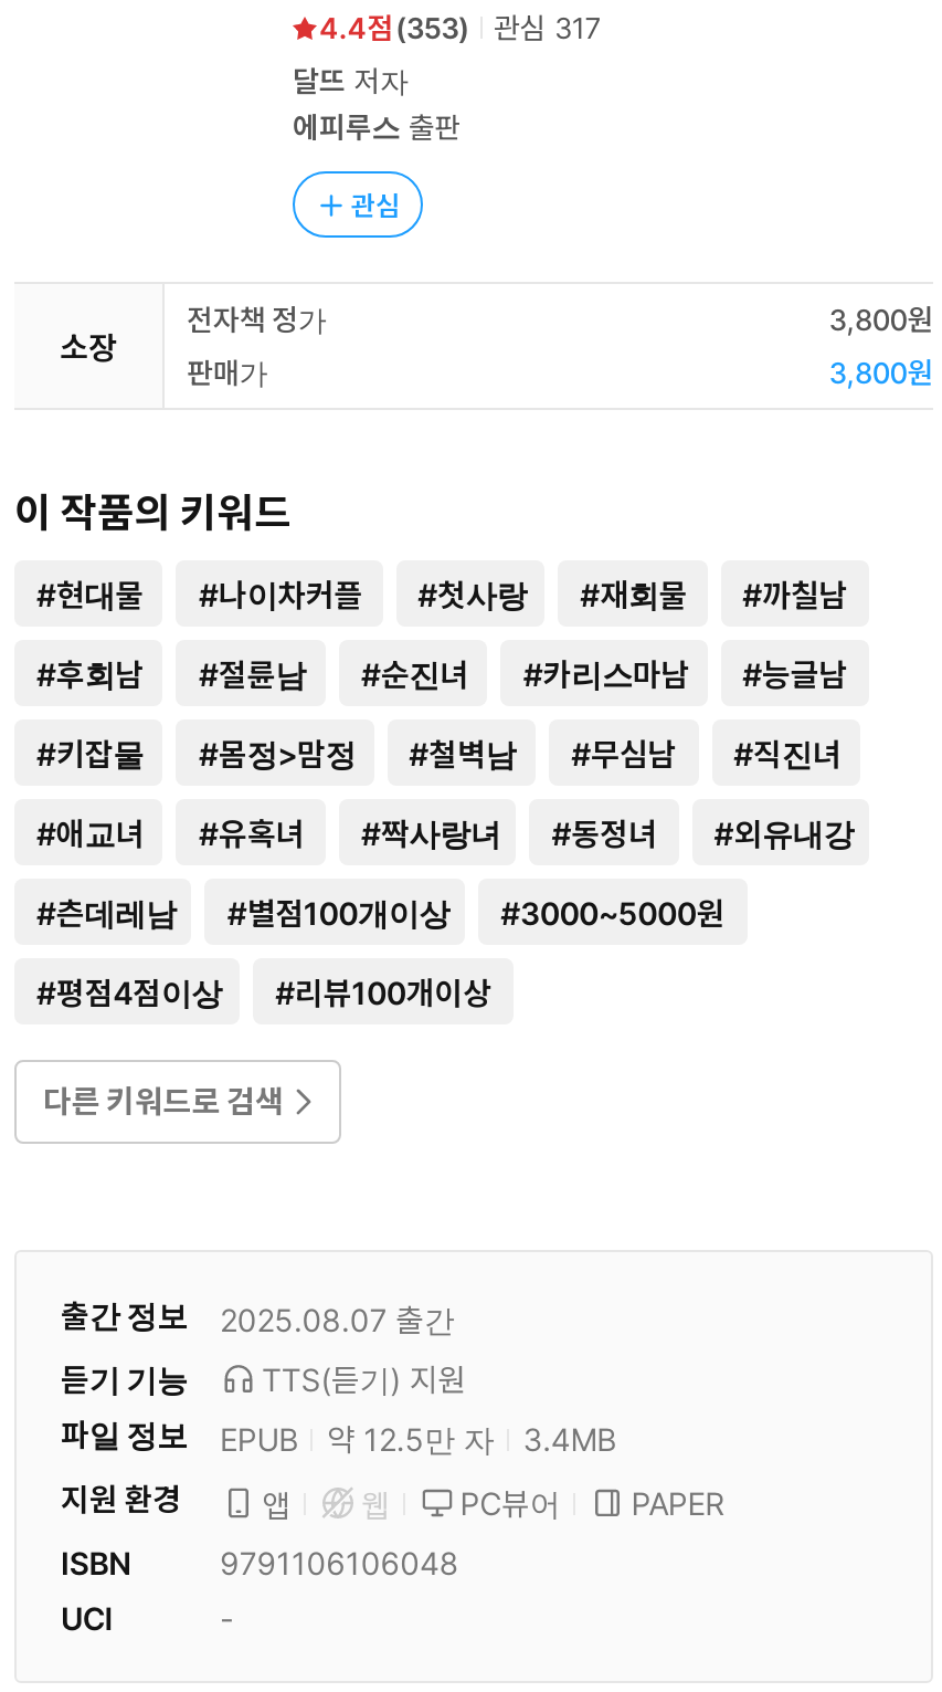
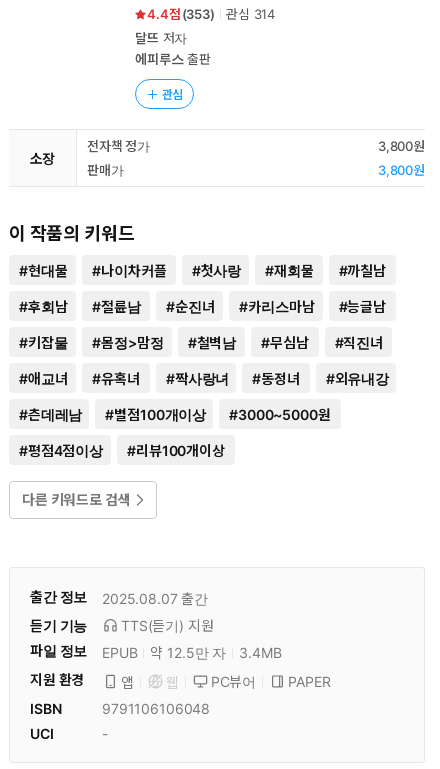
- 4.4 (353) 관심 317
+ 4.4 (353) 관심 314
